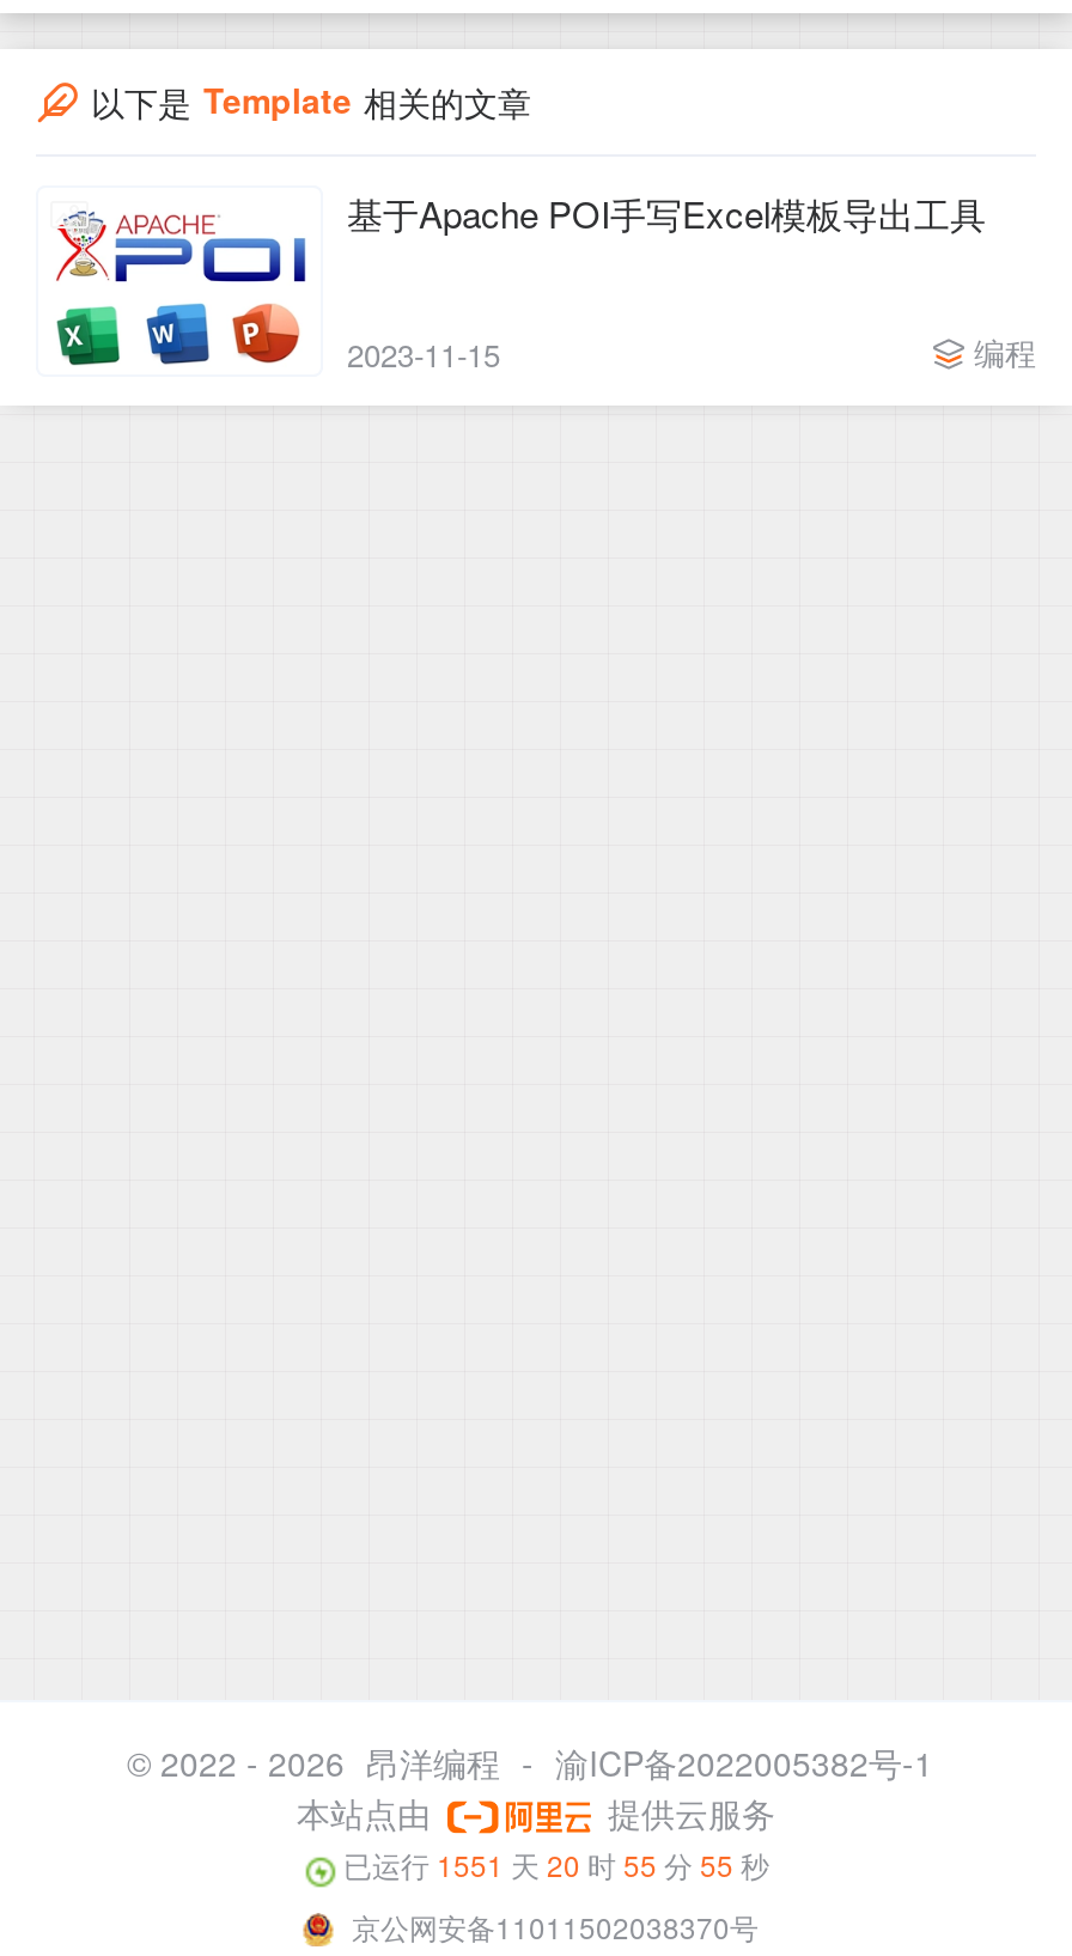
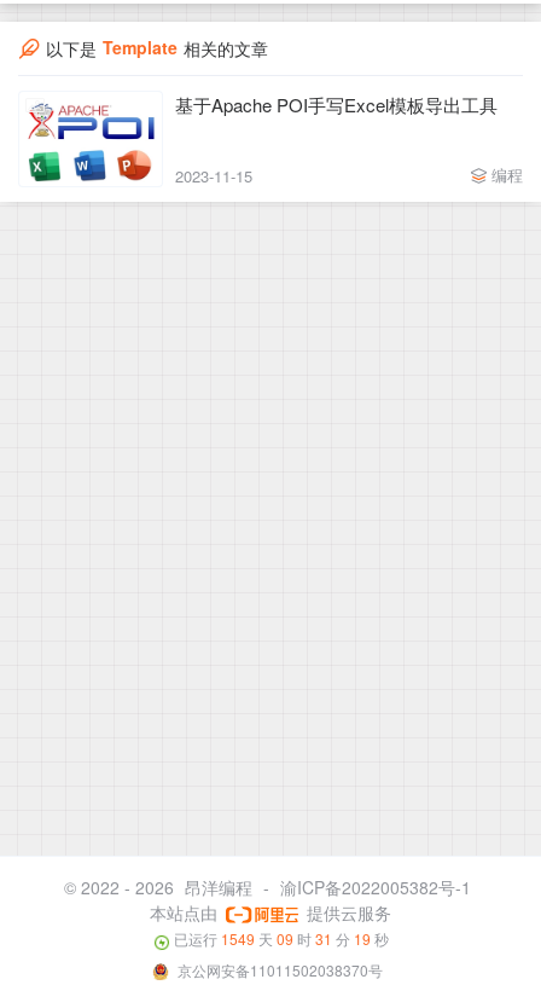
- 已运行1551天20时55分55秒
+ 已运行1549天09时31分19秒
